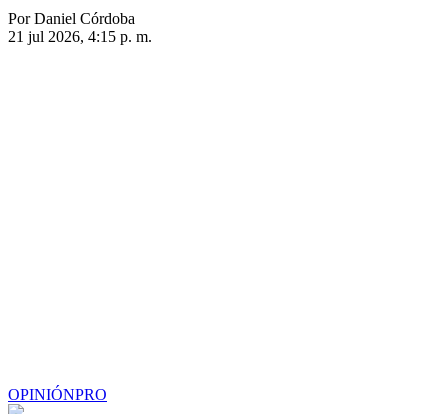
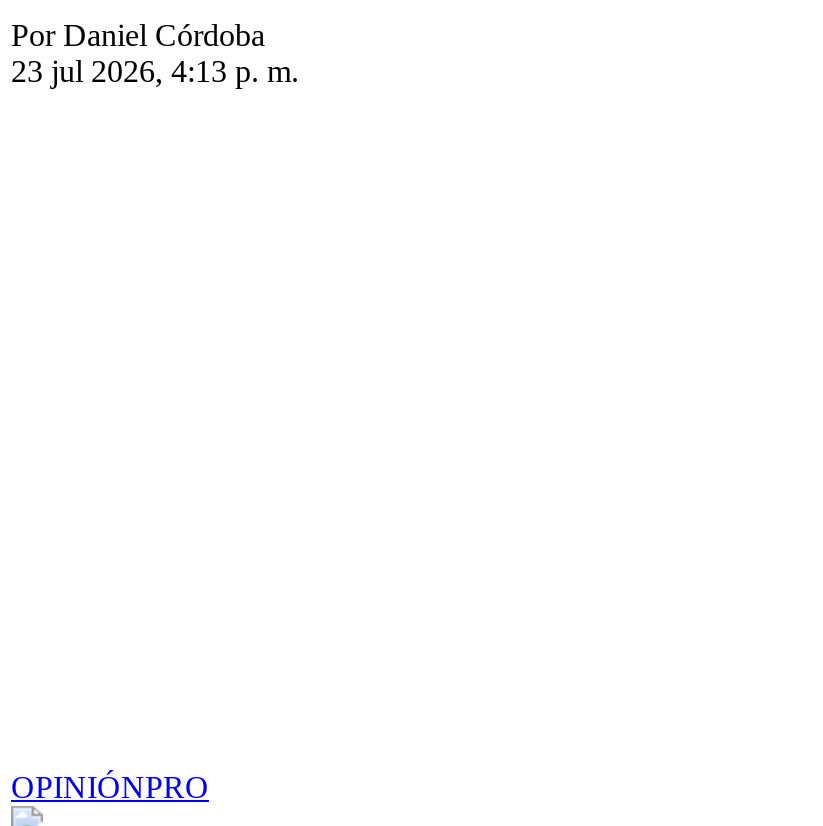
- 21 jul 2026, 4:15 p. m.
+ 23 jul 2026, 4:13 p. m.
